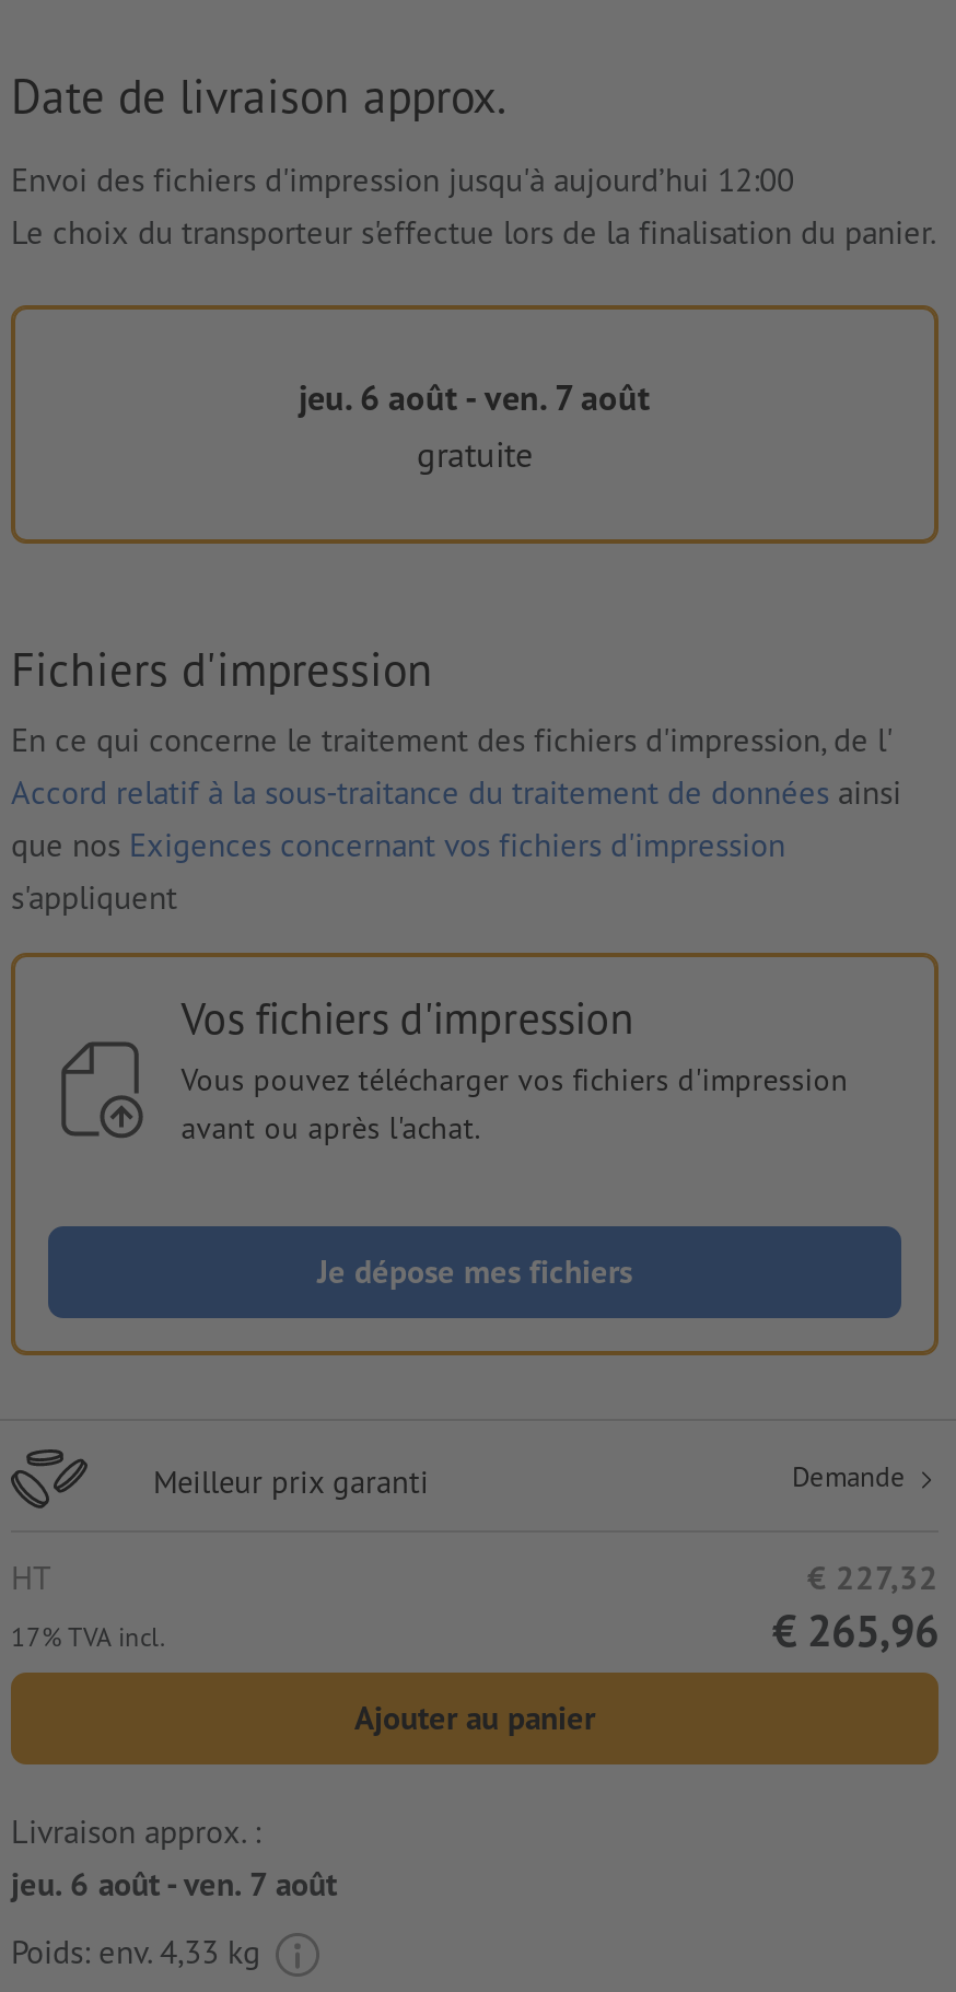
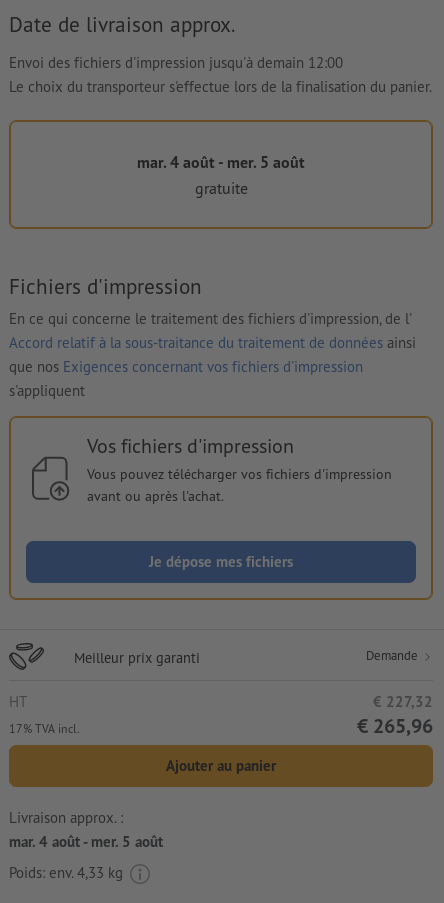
- Envoi des fichiers d'impression jusqu'à aujourd’hui 12:00
+ Envoi des fichiers d'impression jusqu'à demain 12:00

- jeu. 6 août - ven. 7 août
+ mar. 4 août - mer. 5 août

- jeu. 6 août - ven. 7 août
+ mar. 4 août - mer. 5 août
